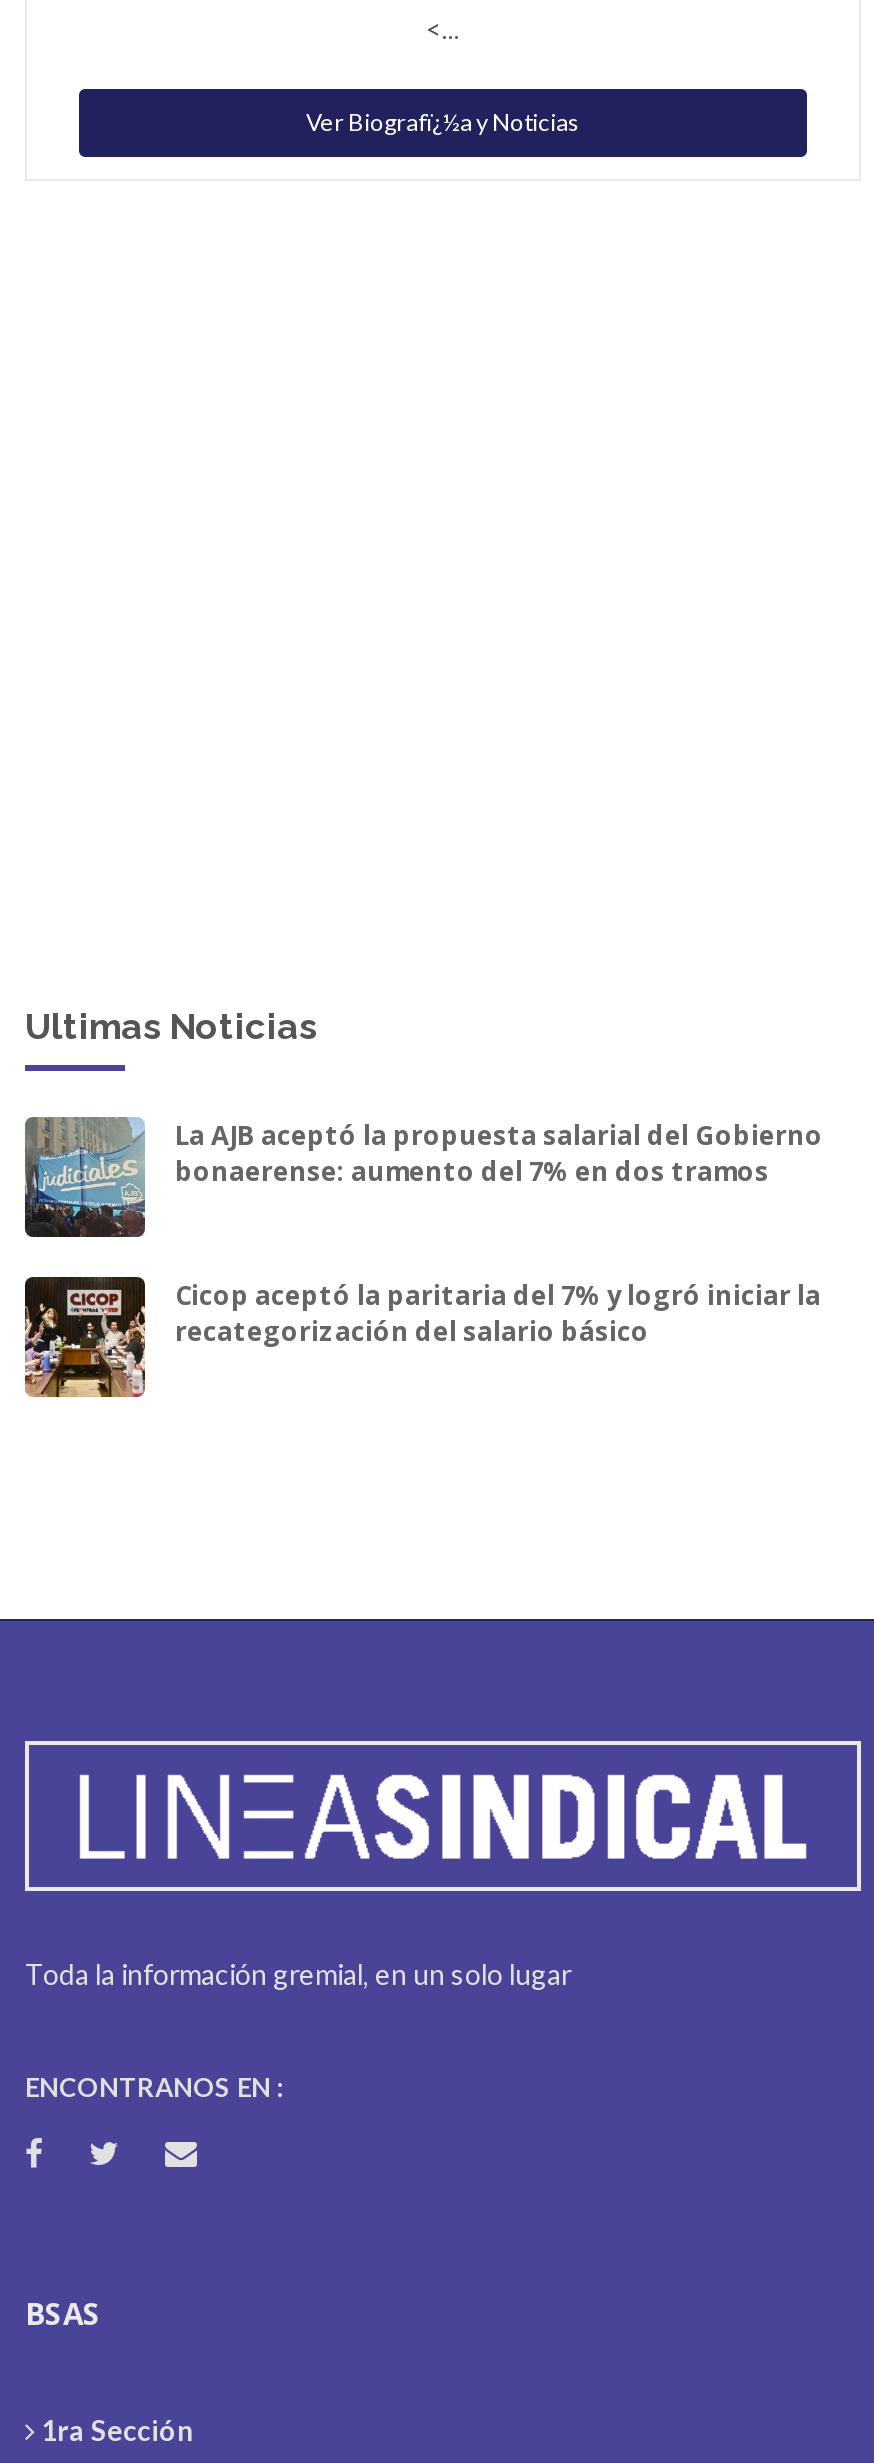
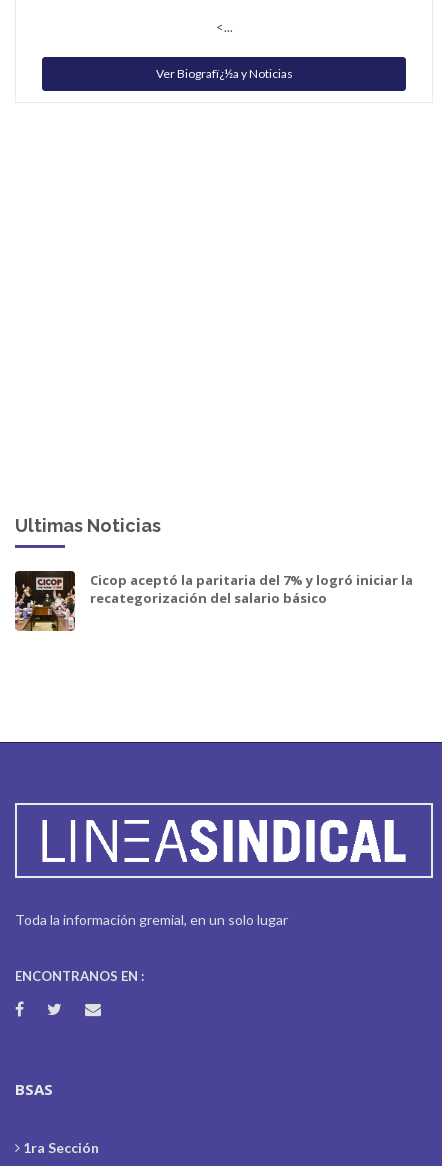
- [image]
- La AJB aceptó la propuesta salarial del Gobierno
- bonaerense: aumento del 7% en dos tramos
